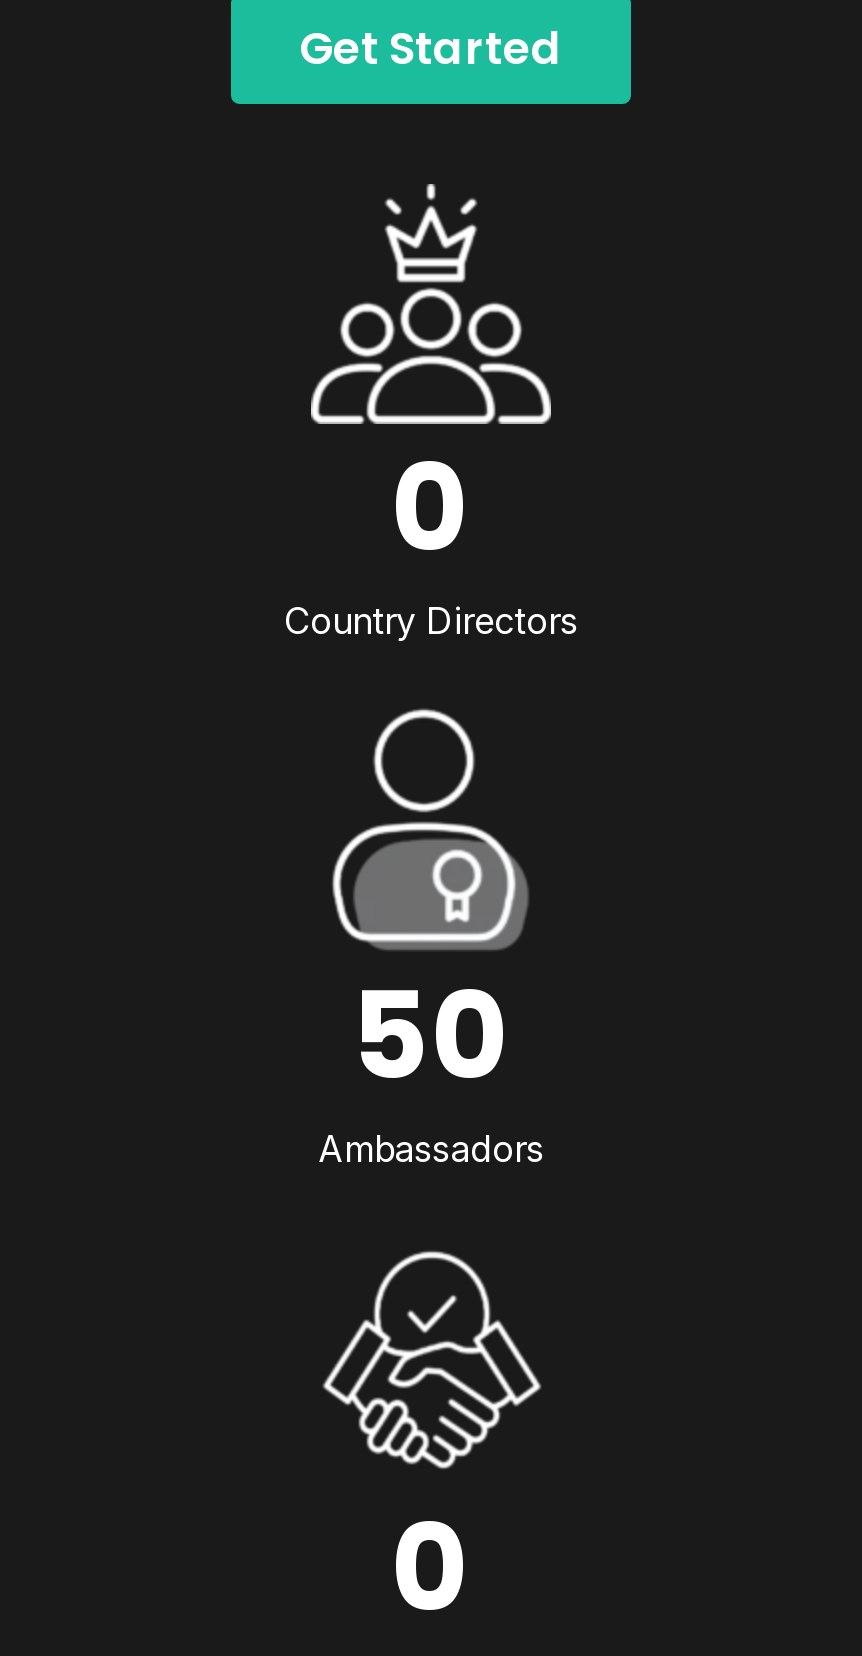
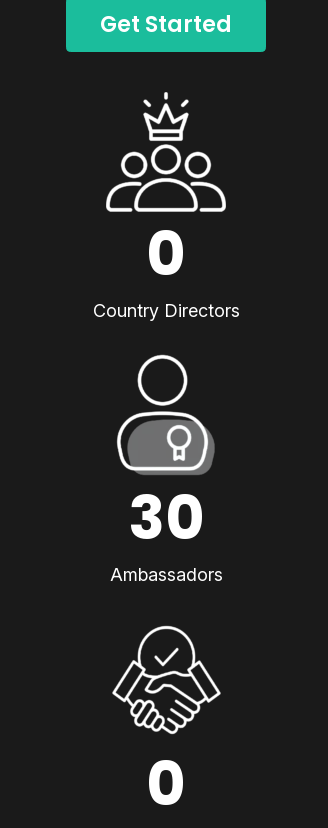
- 50
+ 30
